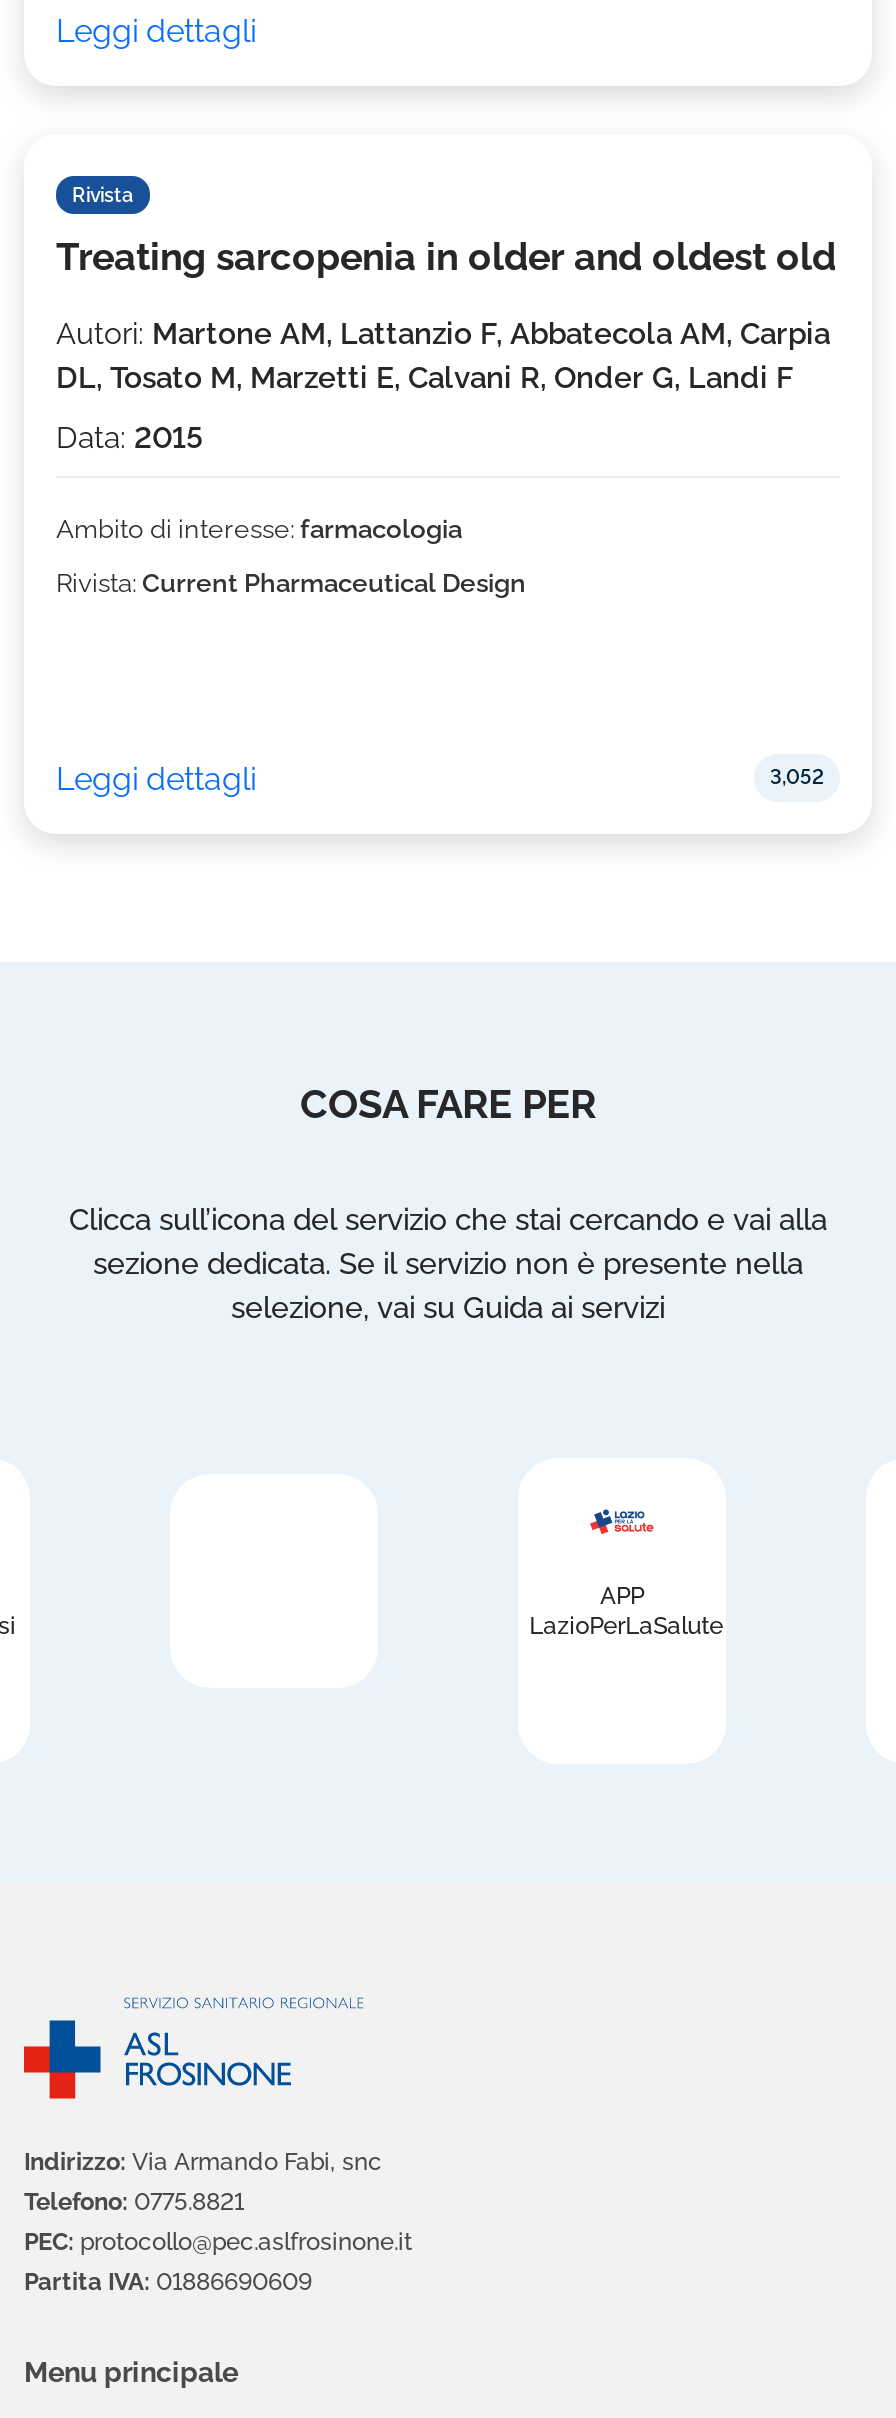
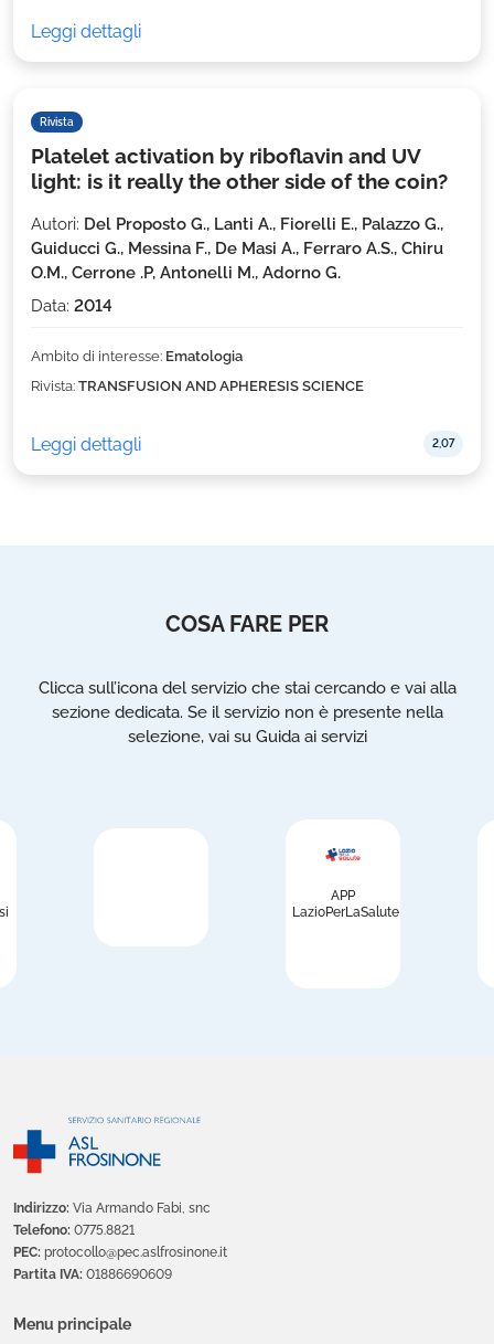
- Treating sarcopenia in older and oldest old
+ Platelet activation by riboflavin and UV
+ light: is it really the other side of the coin?

- Autori: Martone AM, Lattanzio F, Abbatecola AM, Carpia
- DL, Tosato M, Marzetti E, Calvani R, Onder G, Landi F
+ Autori: Del Proposto G., Lanti A., Fiorelli E., Palazzo G.,
+ Guiducci G., Messina F., De Masi A., Ferraro A.S., Chiru
+ O.M., Cerrone .P, Antonelli M., Adorno G.

- Data: 2015
+ Data: 2014

- Ambito di interesse: farmacologia
+ Ambito di interesse: Ematologia

- Rivista: Current Pharmaceutical Design
+ Rivista: TRANSFUSION AND APHERESIS SCIENCE

- 3,052
+ 2,07
